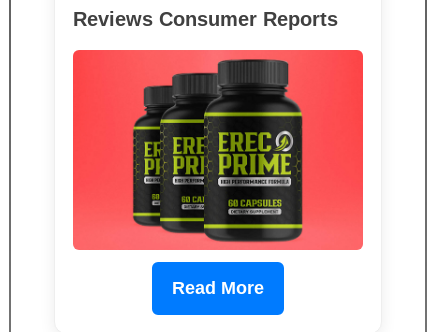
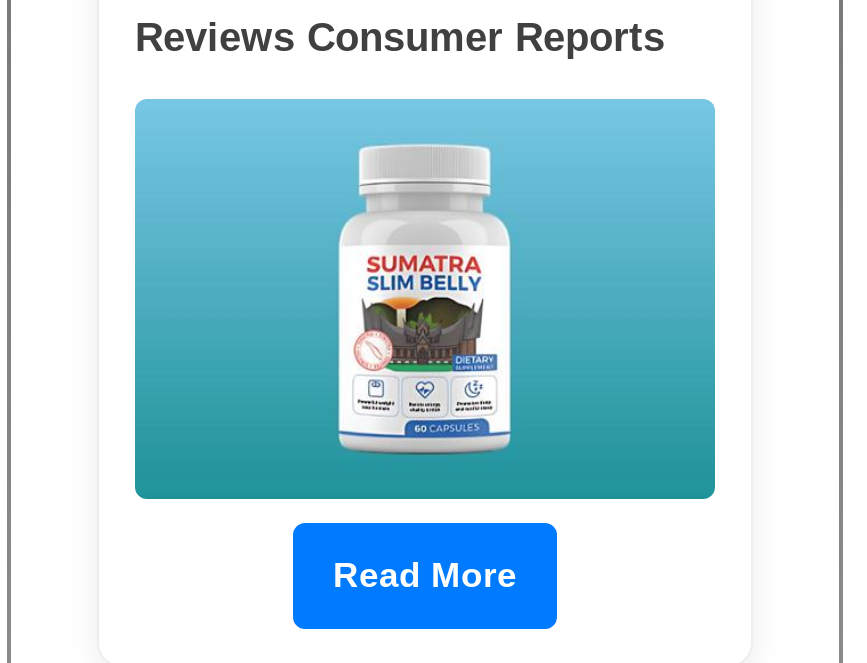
- [image]
+ [image]
